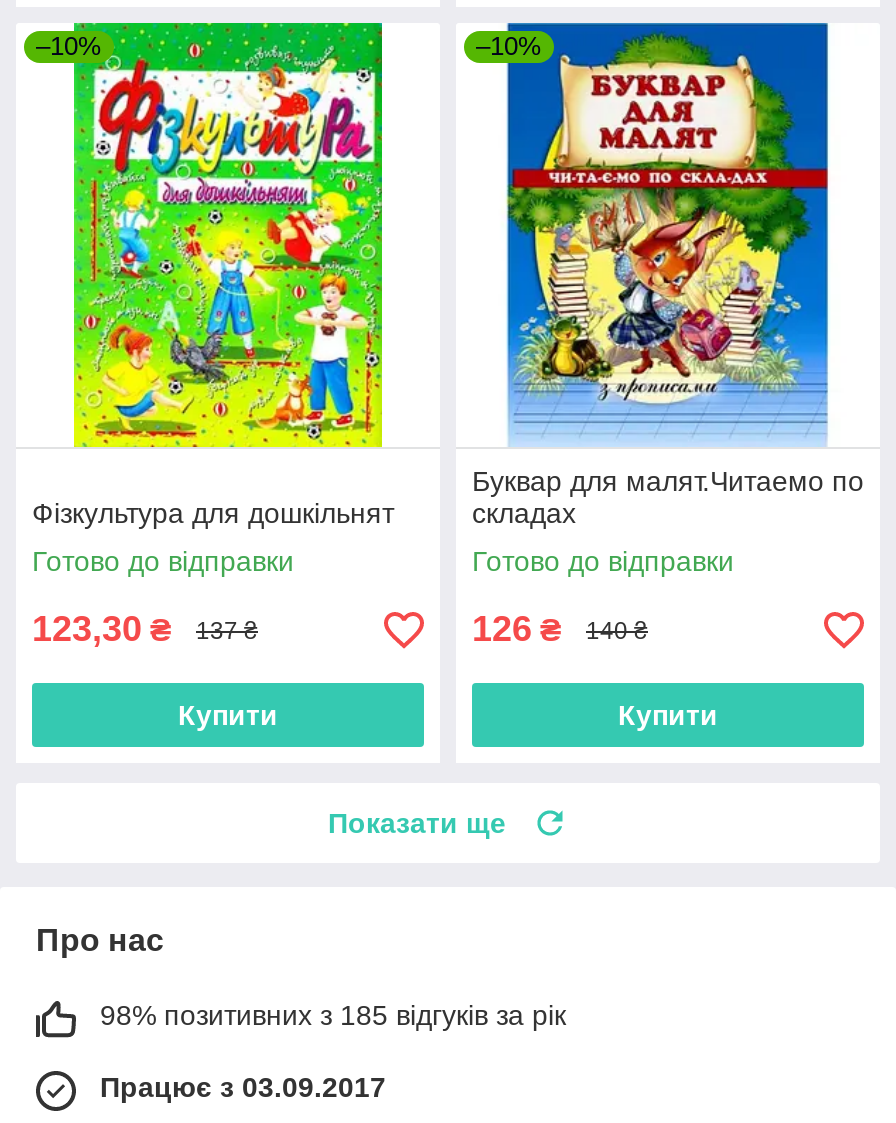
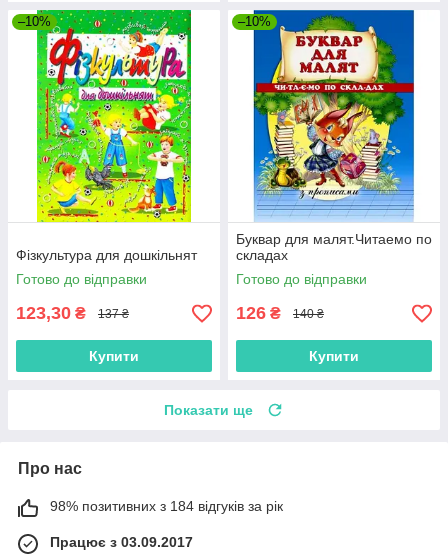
- 98% позитивних з 185 відгуків за рік
+ 98% позитивних з 184 відгуків за рік
